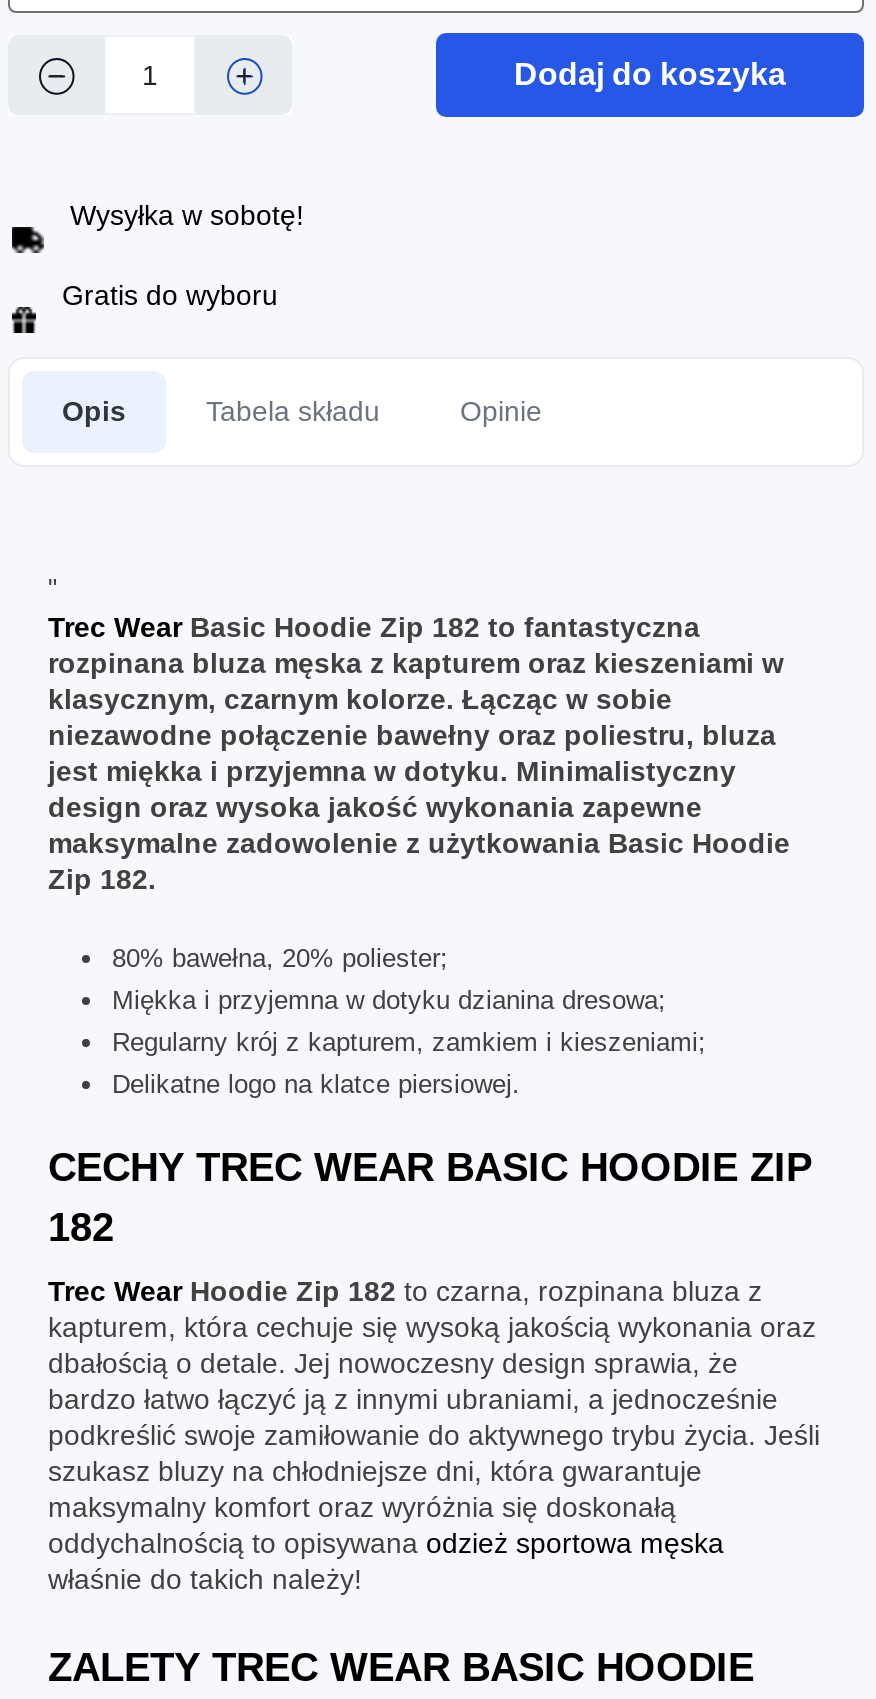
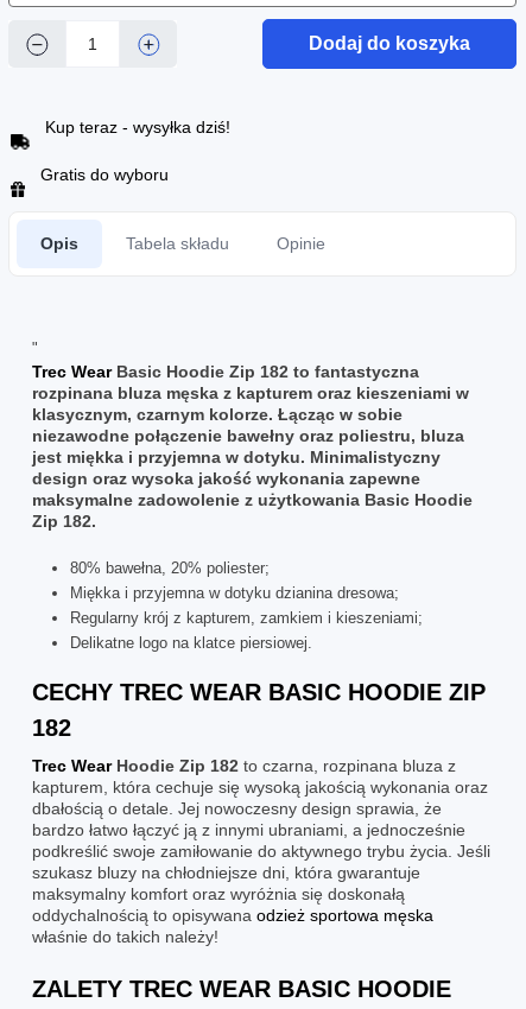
- Wysyłka w sobotę!
+ Kup teraz - wysyłka dziś!
